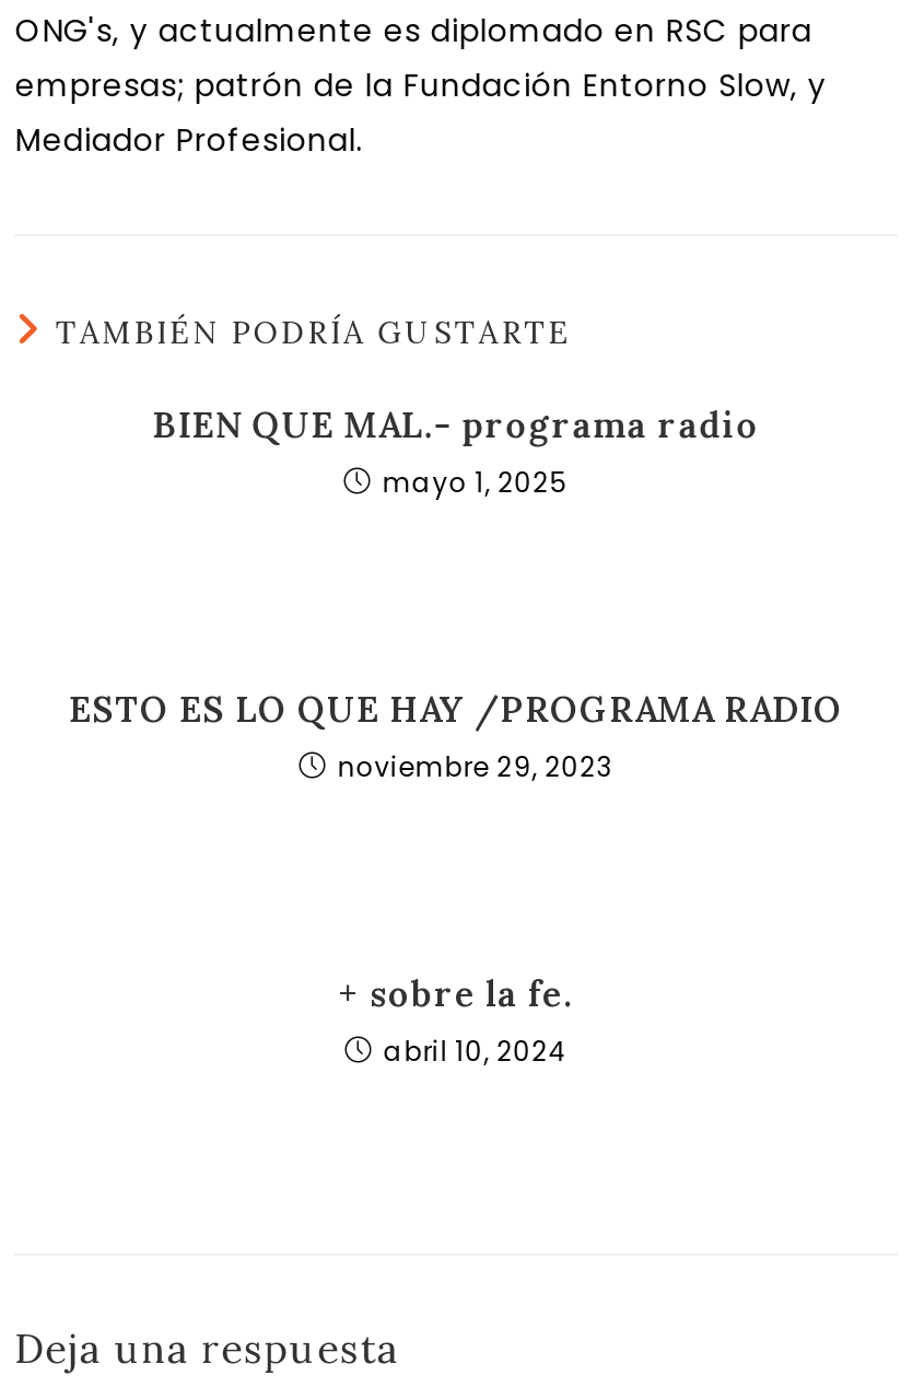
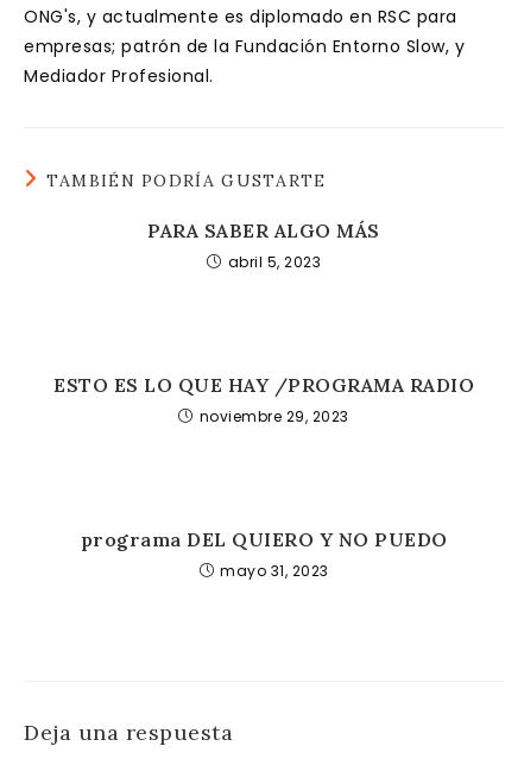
- BIEN QUE MAL.- programa radio
- mayo 1, 2025
+ PARA SABER ALGO MÁS
+ abril 5, 2023

- + sobre la fe.
- abril 10, 2024
+ programa DEL QUIERO Y NO PUEDO
+ mayo 31, 2023
